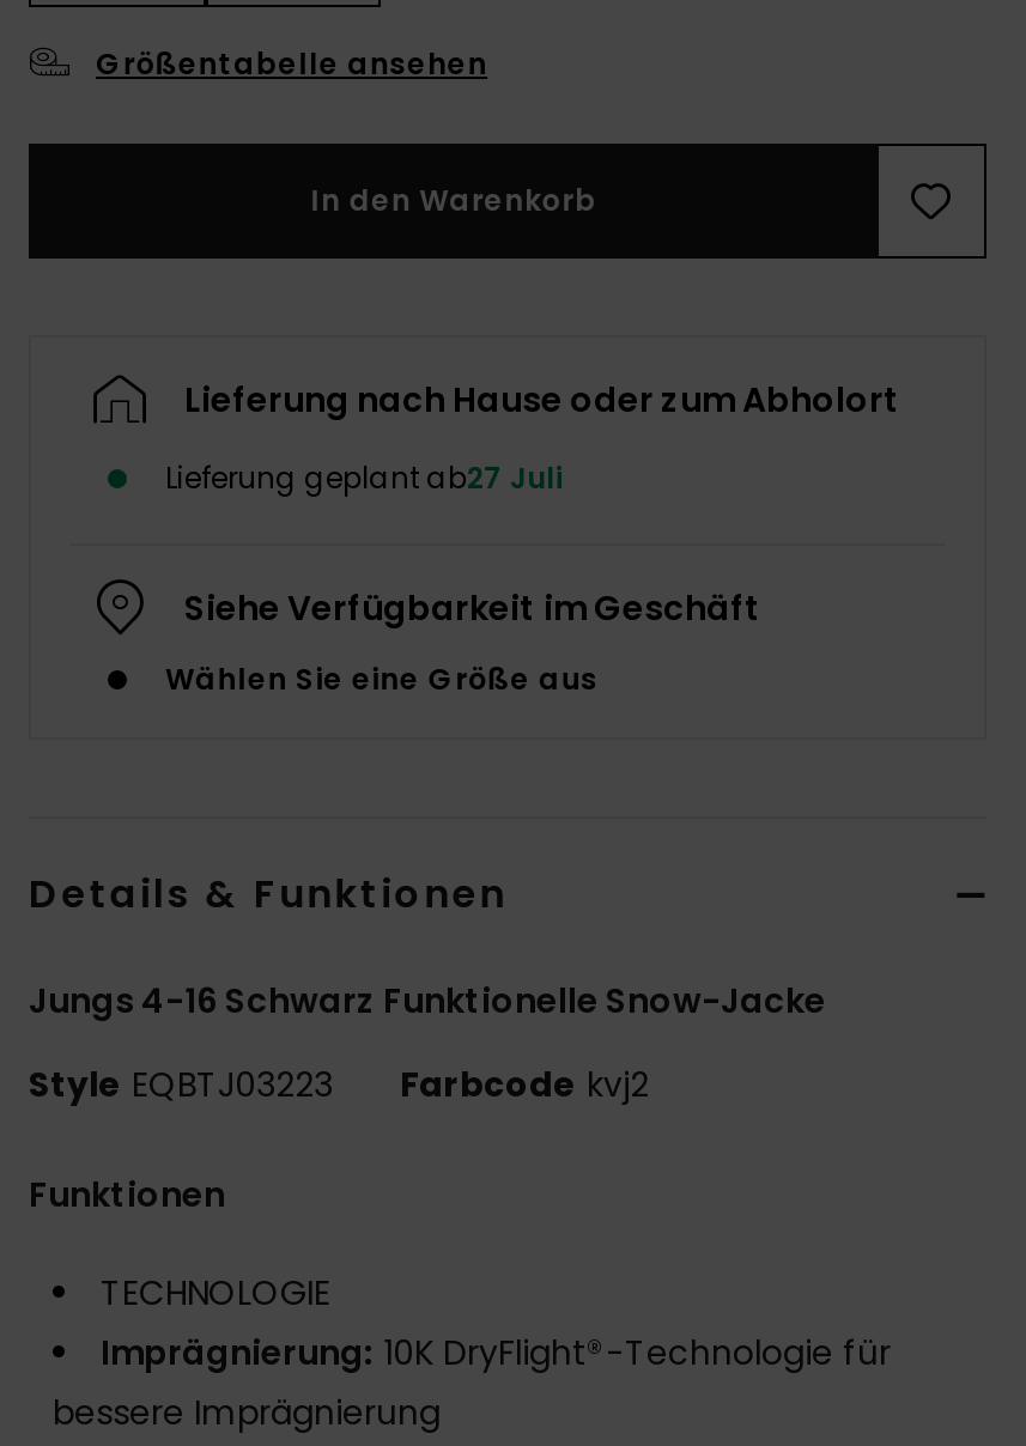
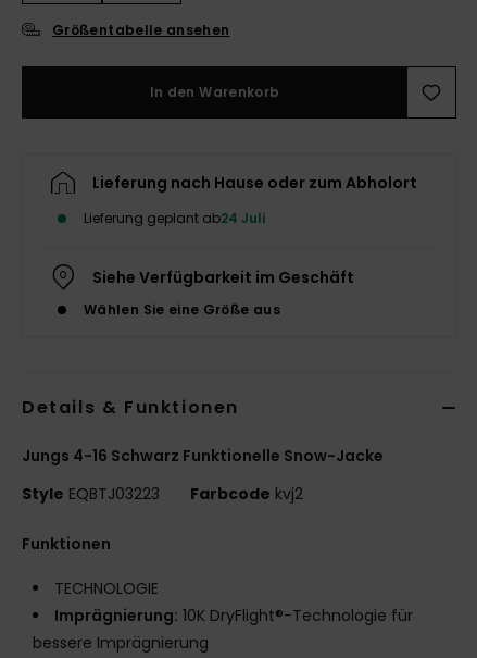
- Lieferung geplant ab27 Juli
+ Lieferung geplant ab24 Juli
